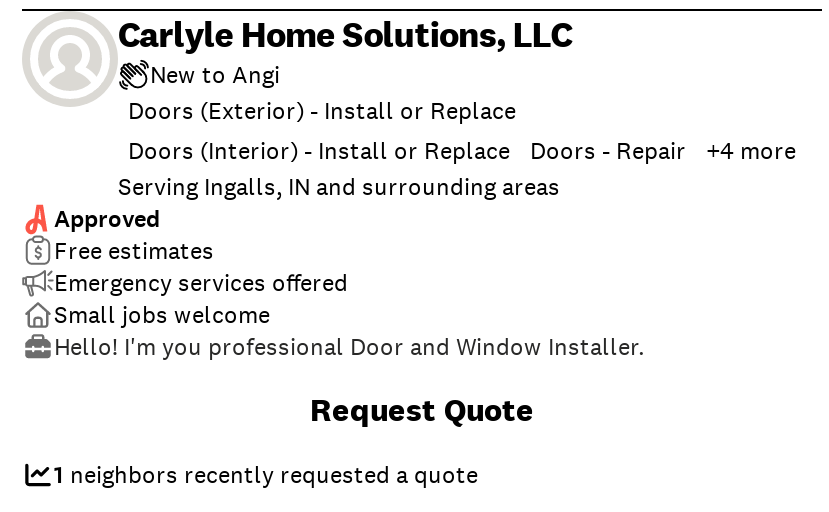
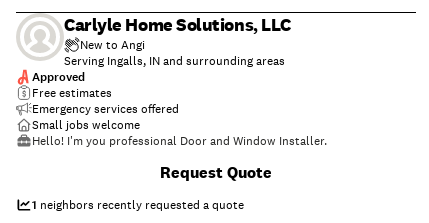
- Doors (Exterior) - Install or Replace
- Doors (Interior) - Install or Replace
- Doors - Repair
- +4 more
